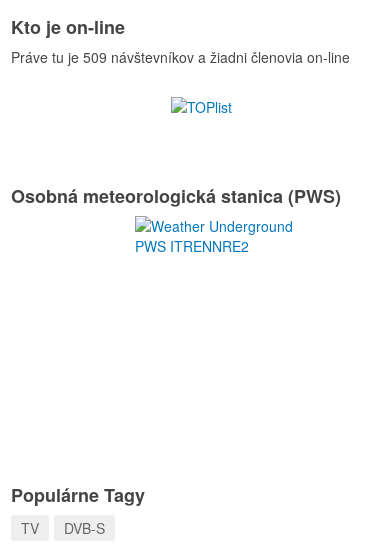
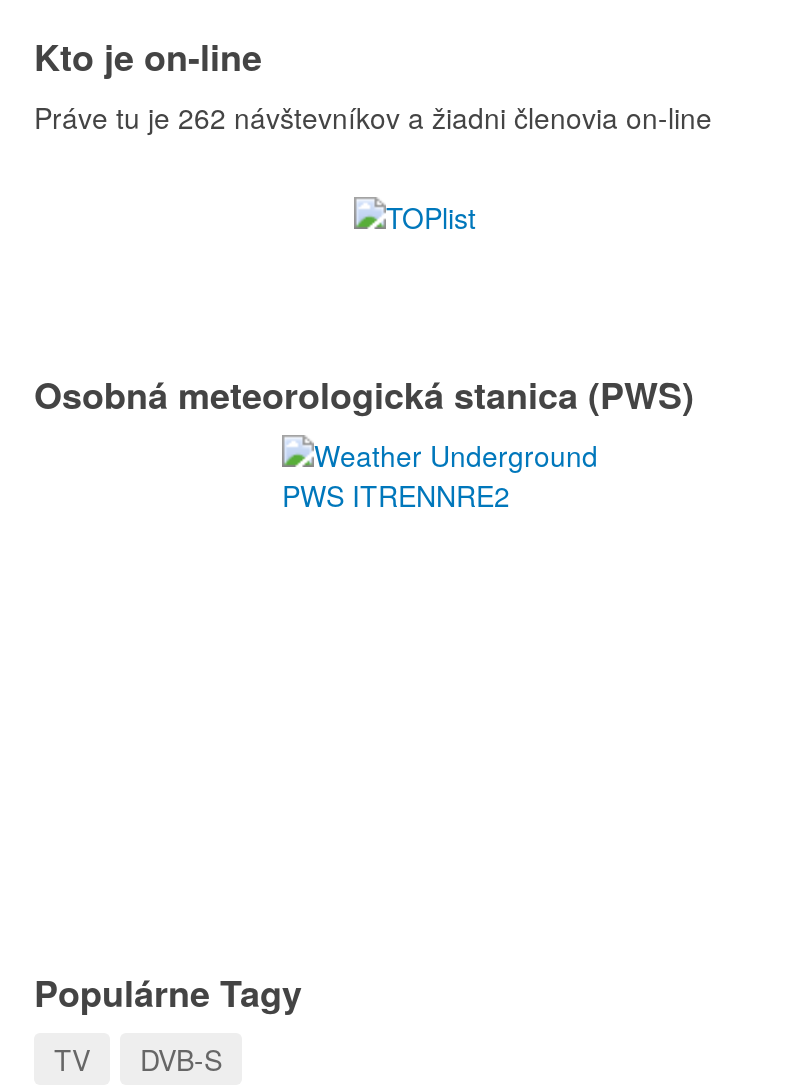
- Práve tu je 509 návštevníkov a žiadni členovia on-line
+ Práve tu je 262 návštevníkov a žiadni členovia on-line
